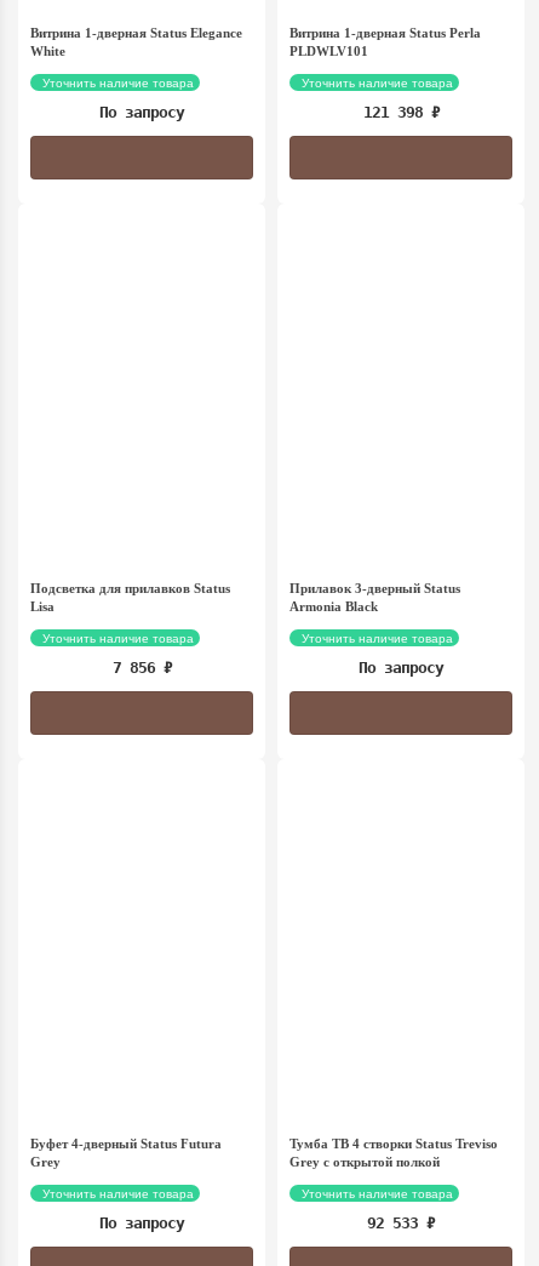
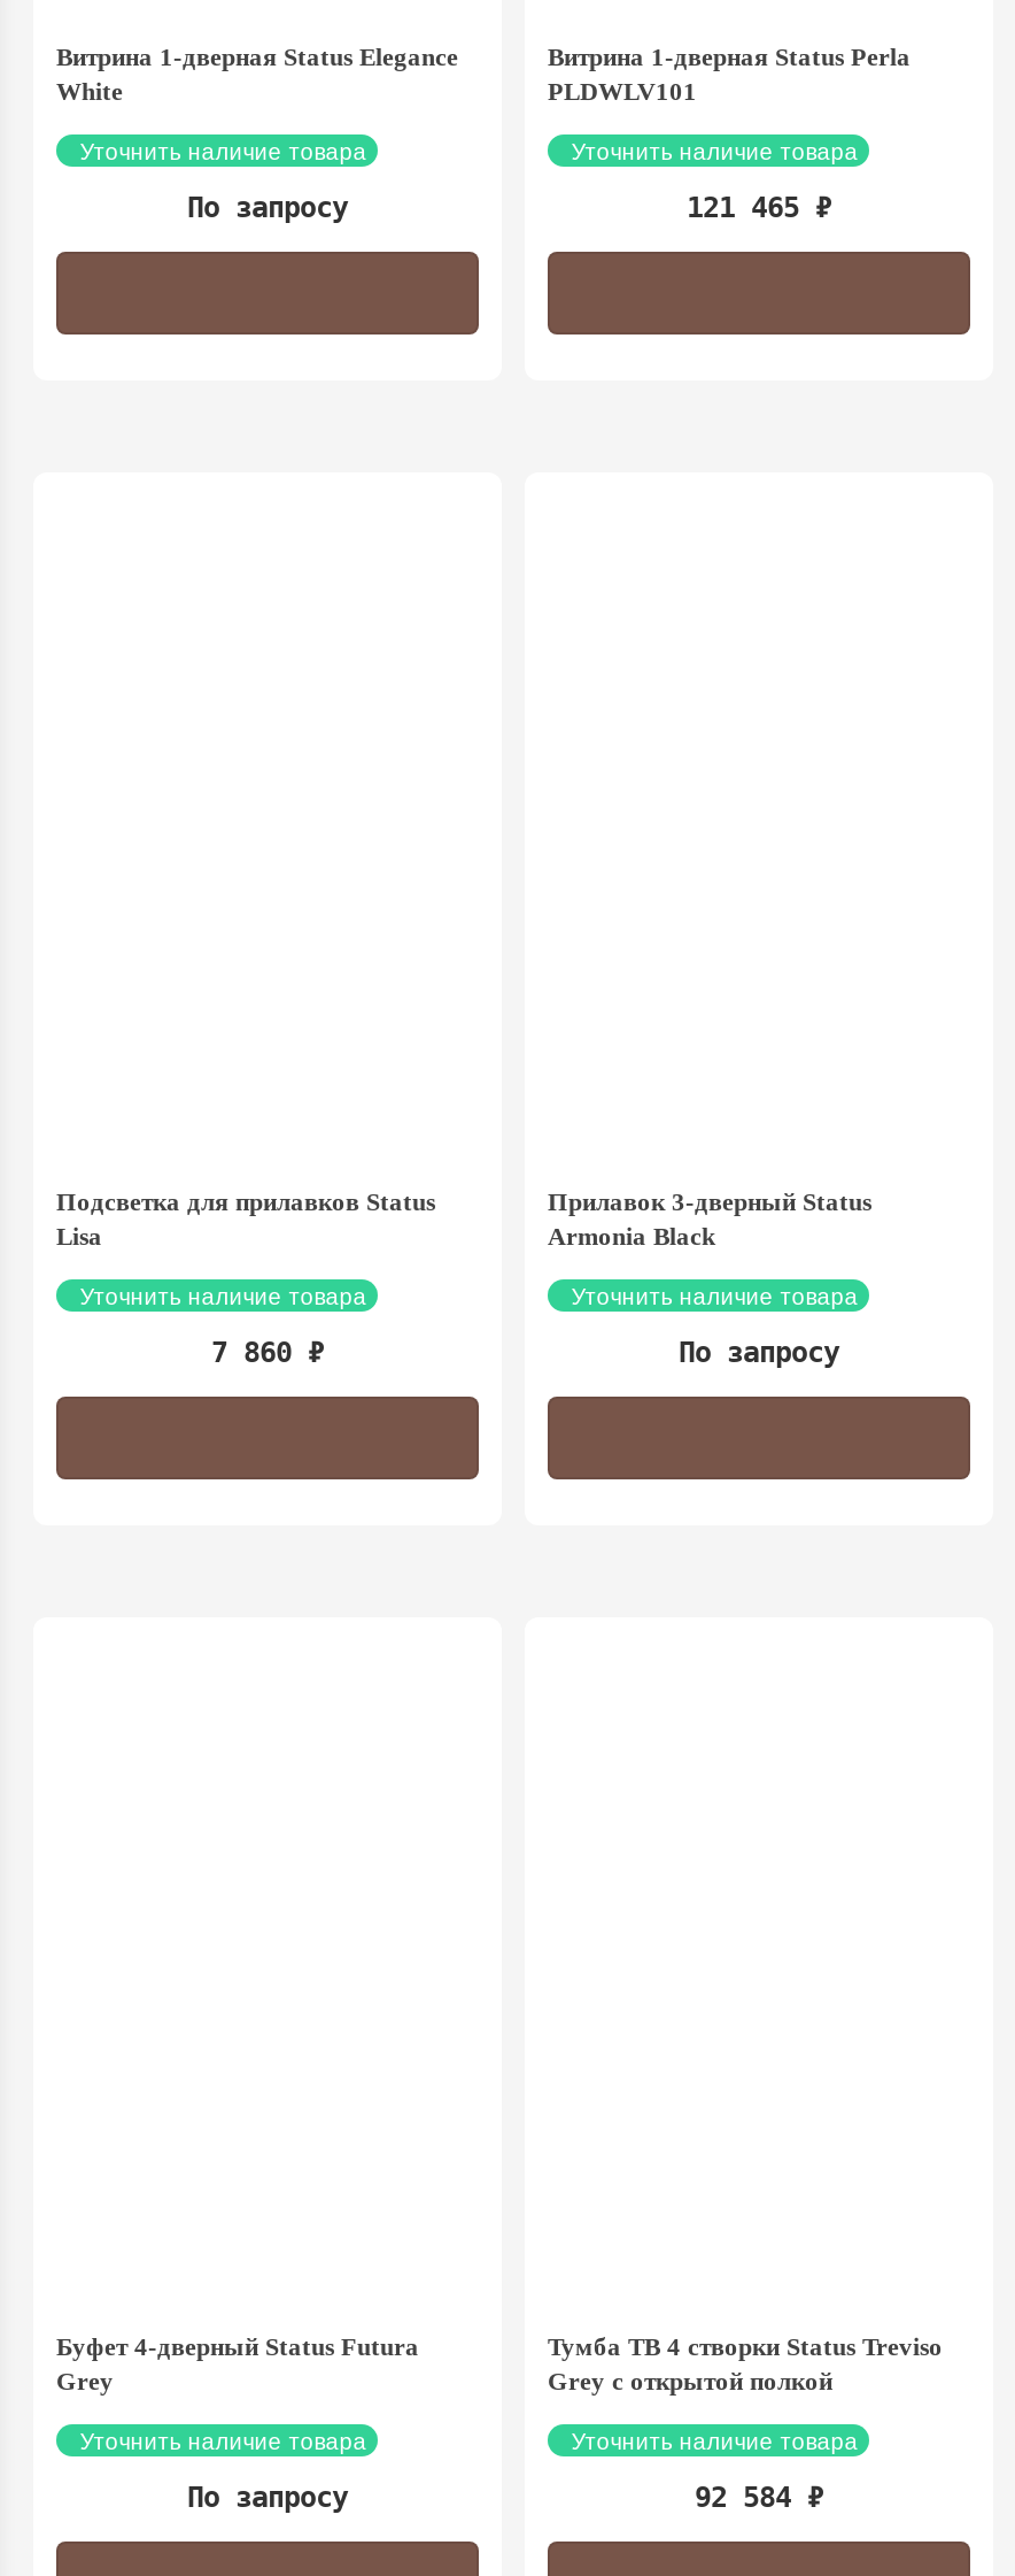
- 121 398 ₽
+ 121 465 ₽

- 7 856 ₽
+ 7 860 ₽

- 92 533 ₽
+ 92 584 ₽
